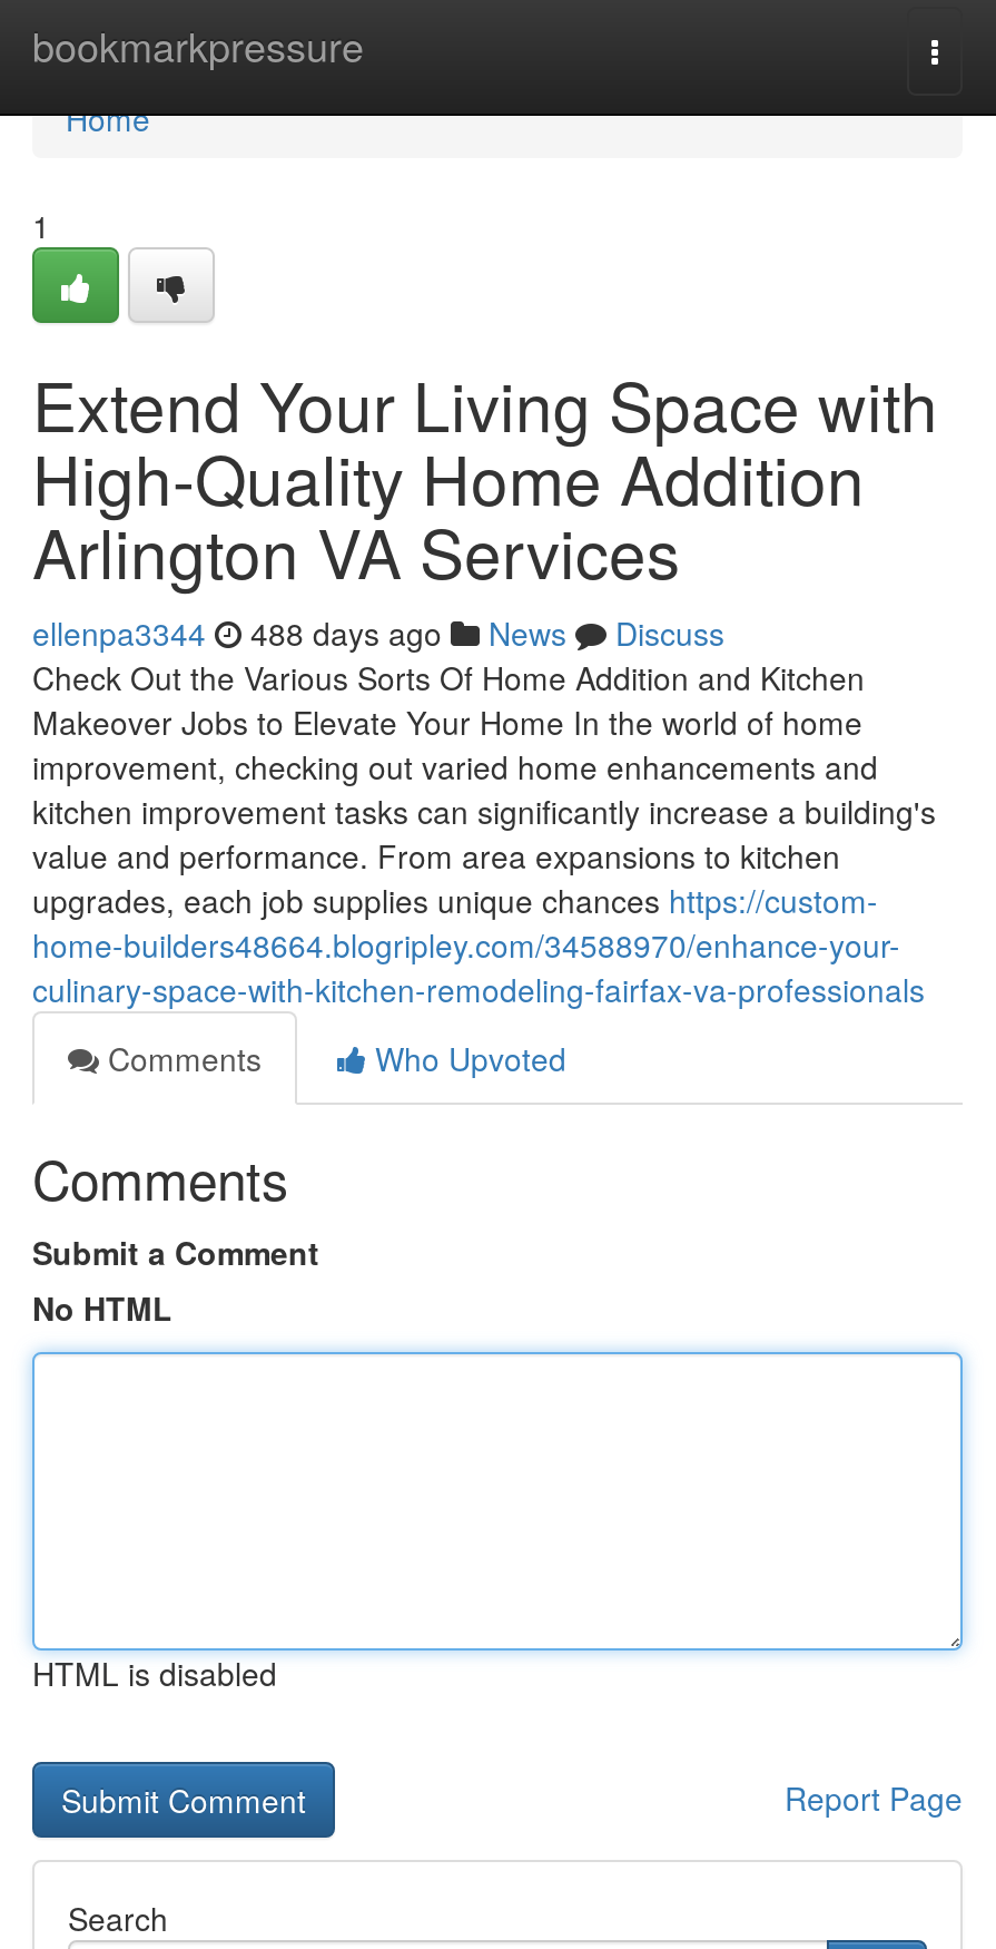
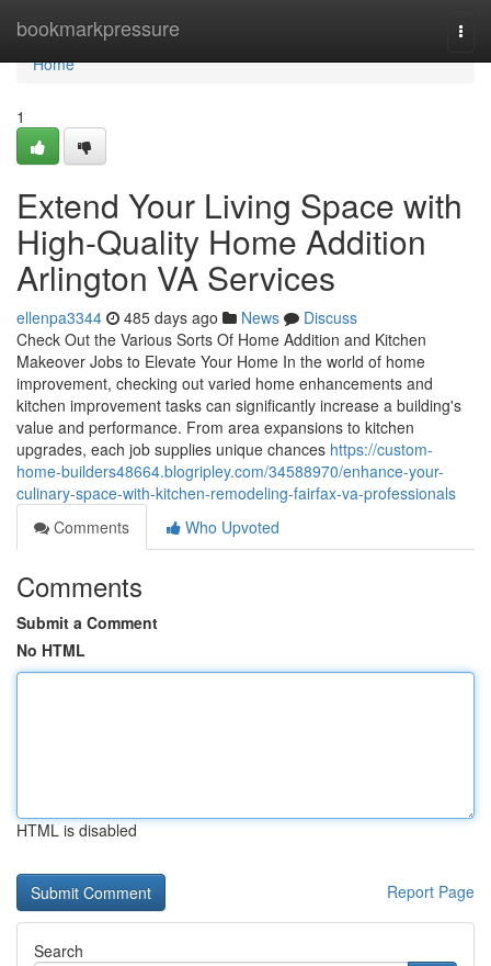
- ellenpa3344 488 days ago News Discuss
+ ellenpa3344 485 days ago News Discuss
